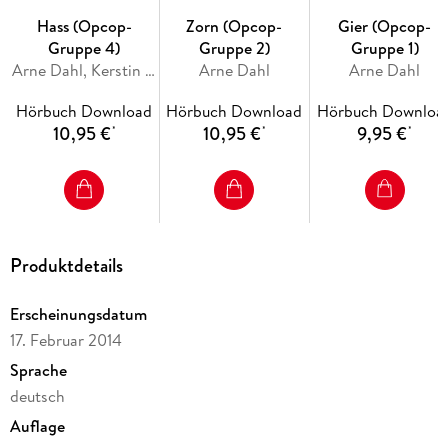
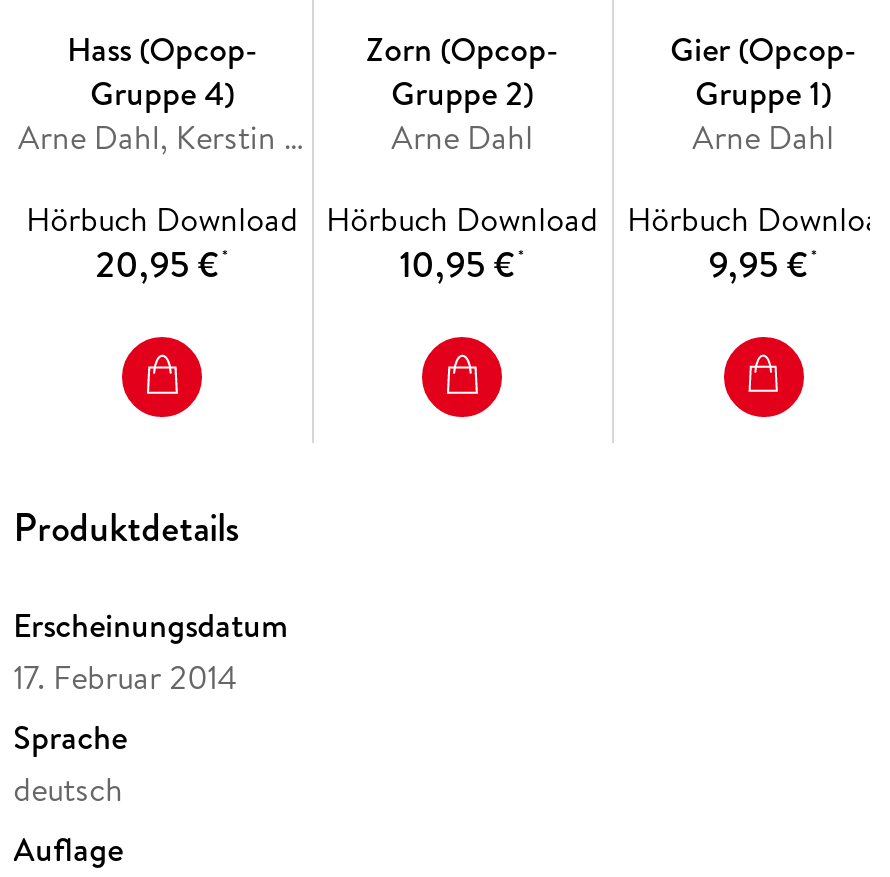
- 10,95 €*
+ 20,95 €*
